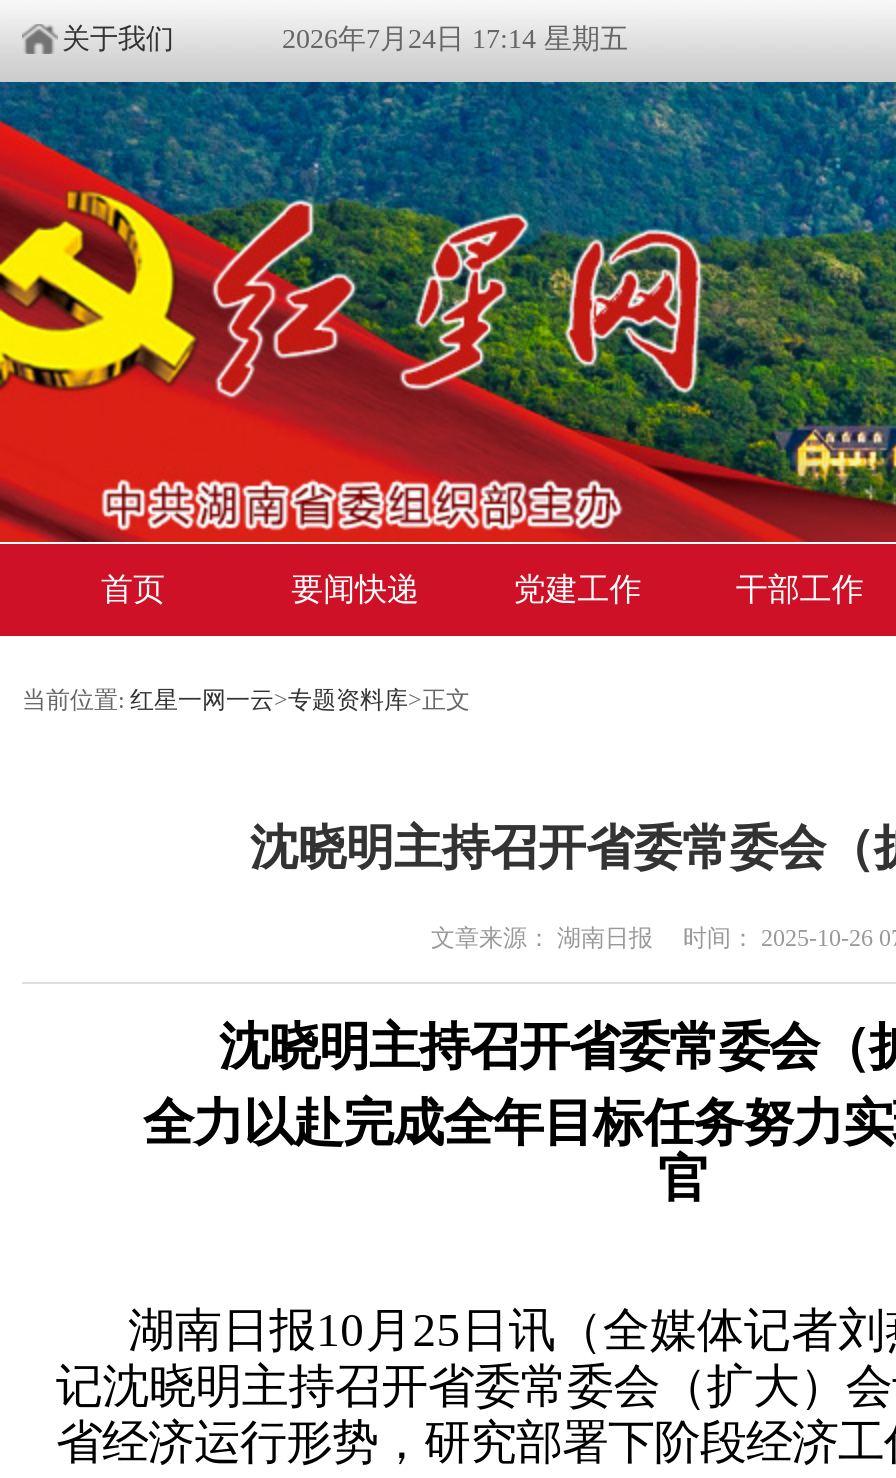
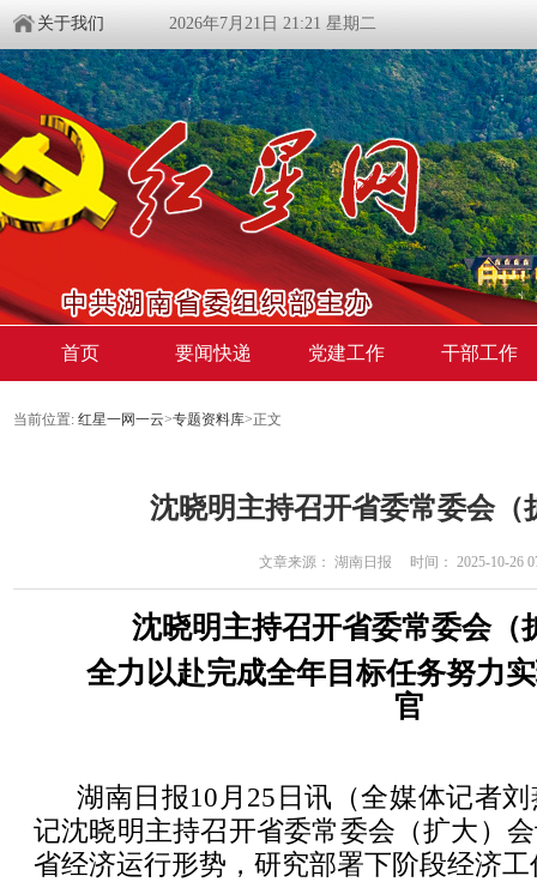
- 2026年7月24日 17:14 星期五
+ 2026年7月21日 21:21 星期二
